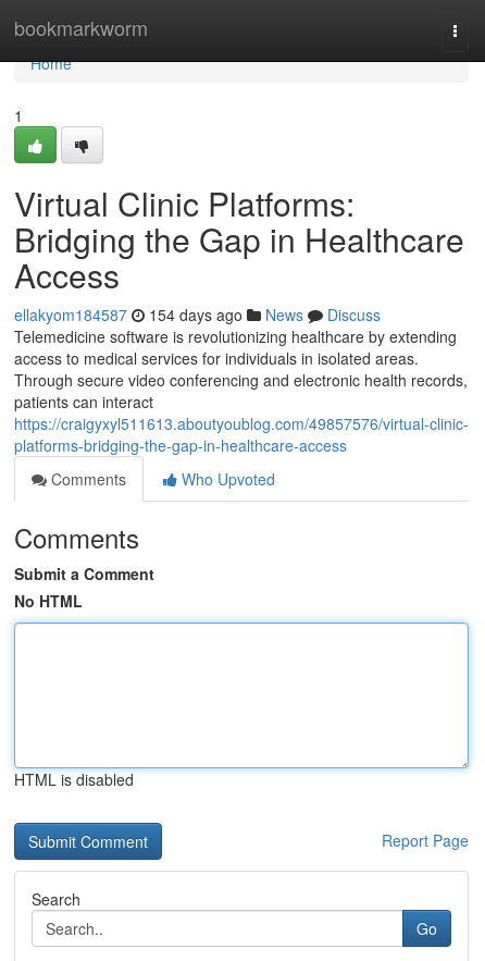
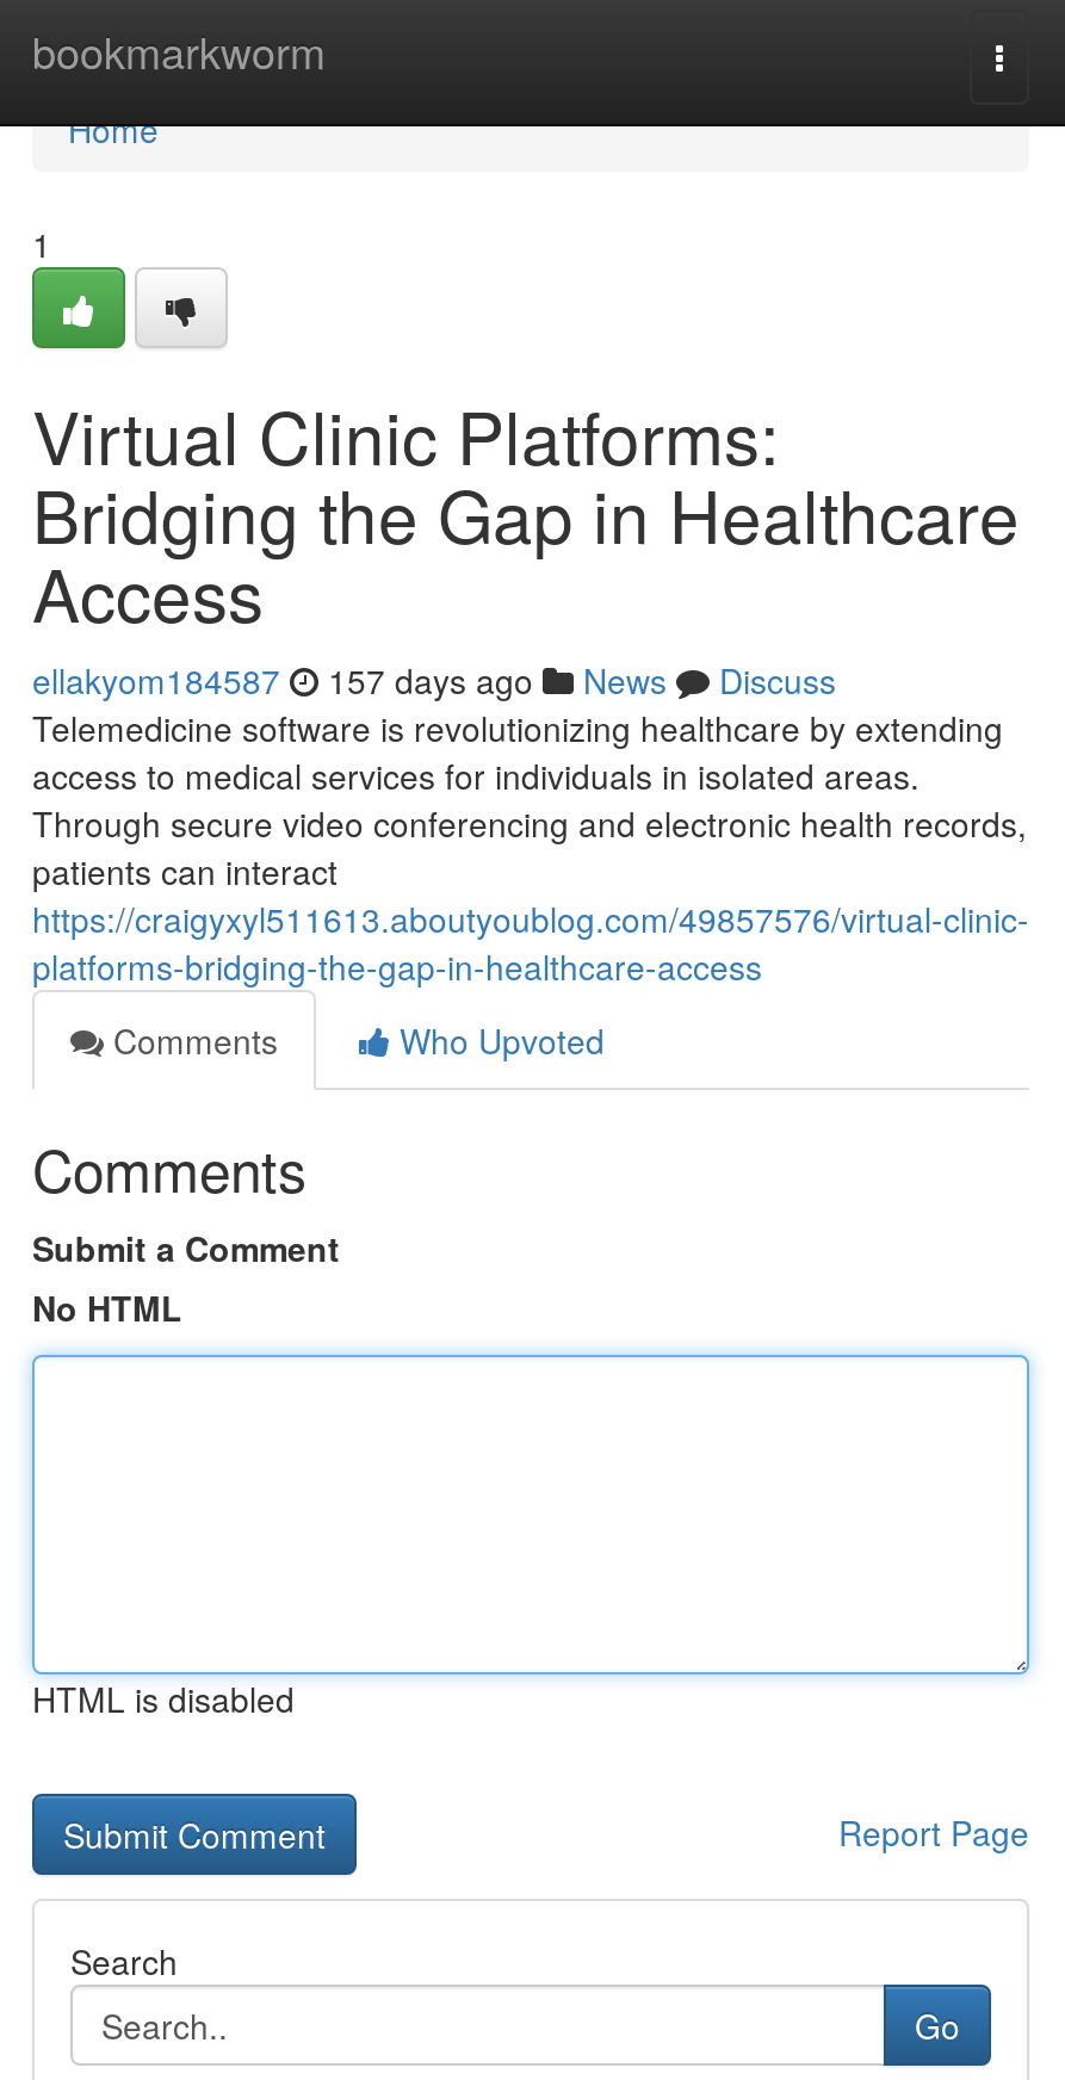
- ellakyom184587 154 days ago News Discuss
+ ellakyom184587 157 days ago News Discuss
